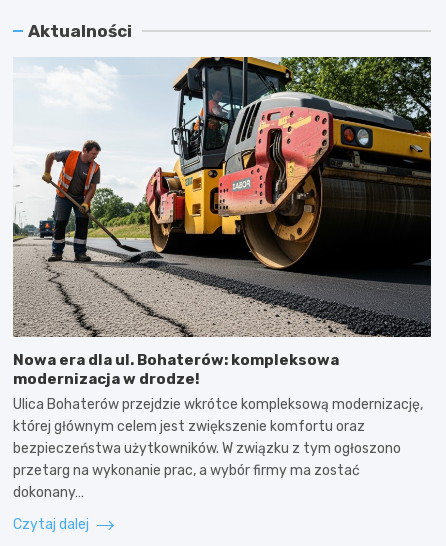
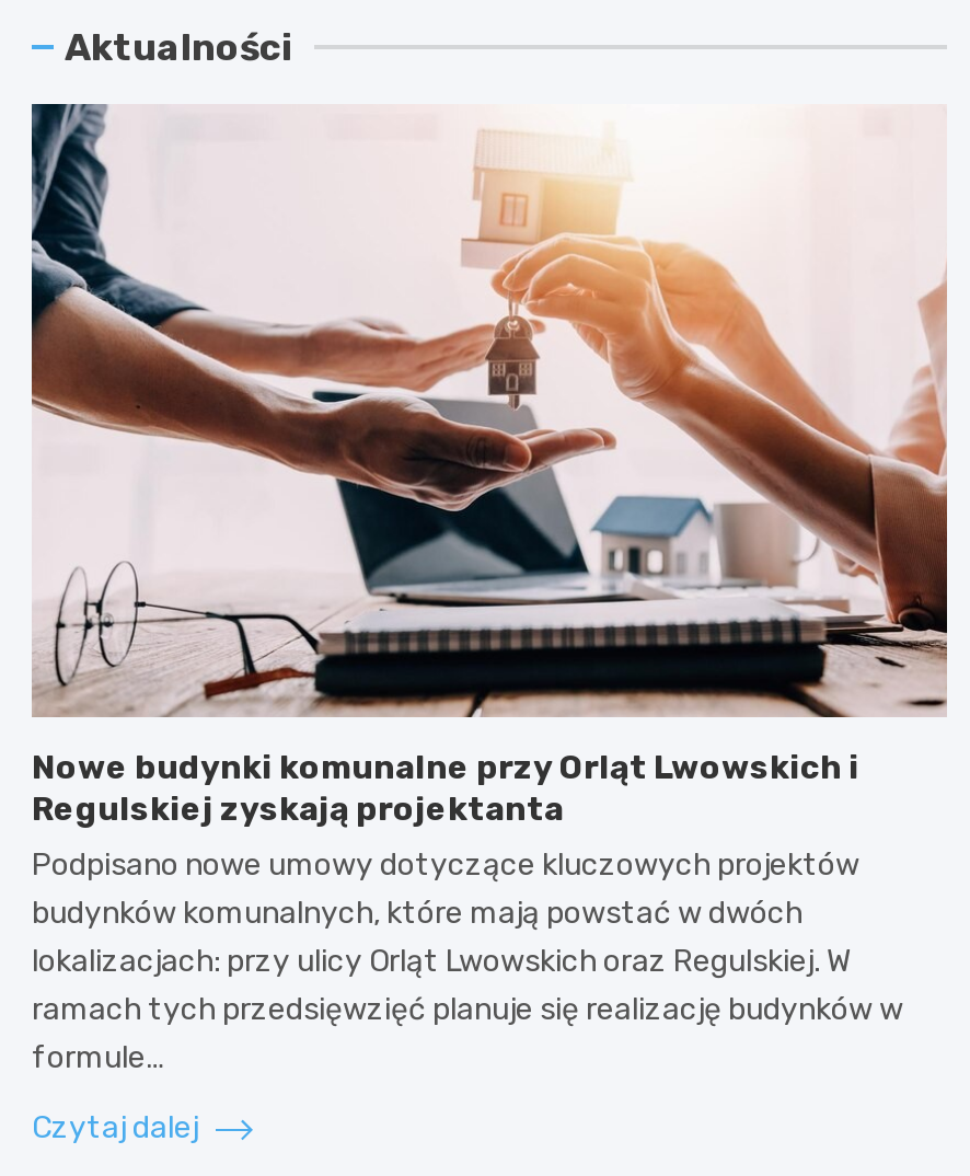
- [image]
- Nowa era dla ul. Bohaterów: kompleksowa
- modernizacja w drodze!
- Ulica Bohaterów przejdzie wkrótce kompleksową modernizację,
- której głównym celem jest zwiększenie komfortu oraz
- bezpieczeństwa użytkowników. W związku z tym ogłoszono
- przetarg na wykonanie prac, a wybór firmy ma zostać
- dokonany…
+ [image]
+ Nowe budynki komunalne przy Orląt Lwowskich i
+ Regulskiej zyskają projektanta
+ Podpisano nowe umowy dotyczące kluczowych projektów
+ budynków komunalnych, które mają powstać w dwóch
+ lokalizacjach: przy ulicy Orląt Lwowskich oraz Regulskiej. W
+ ramach tych przedsięwzięć planuje się realizację budynków w
+ formule…
